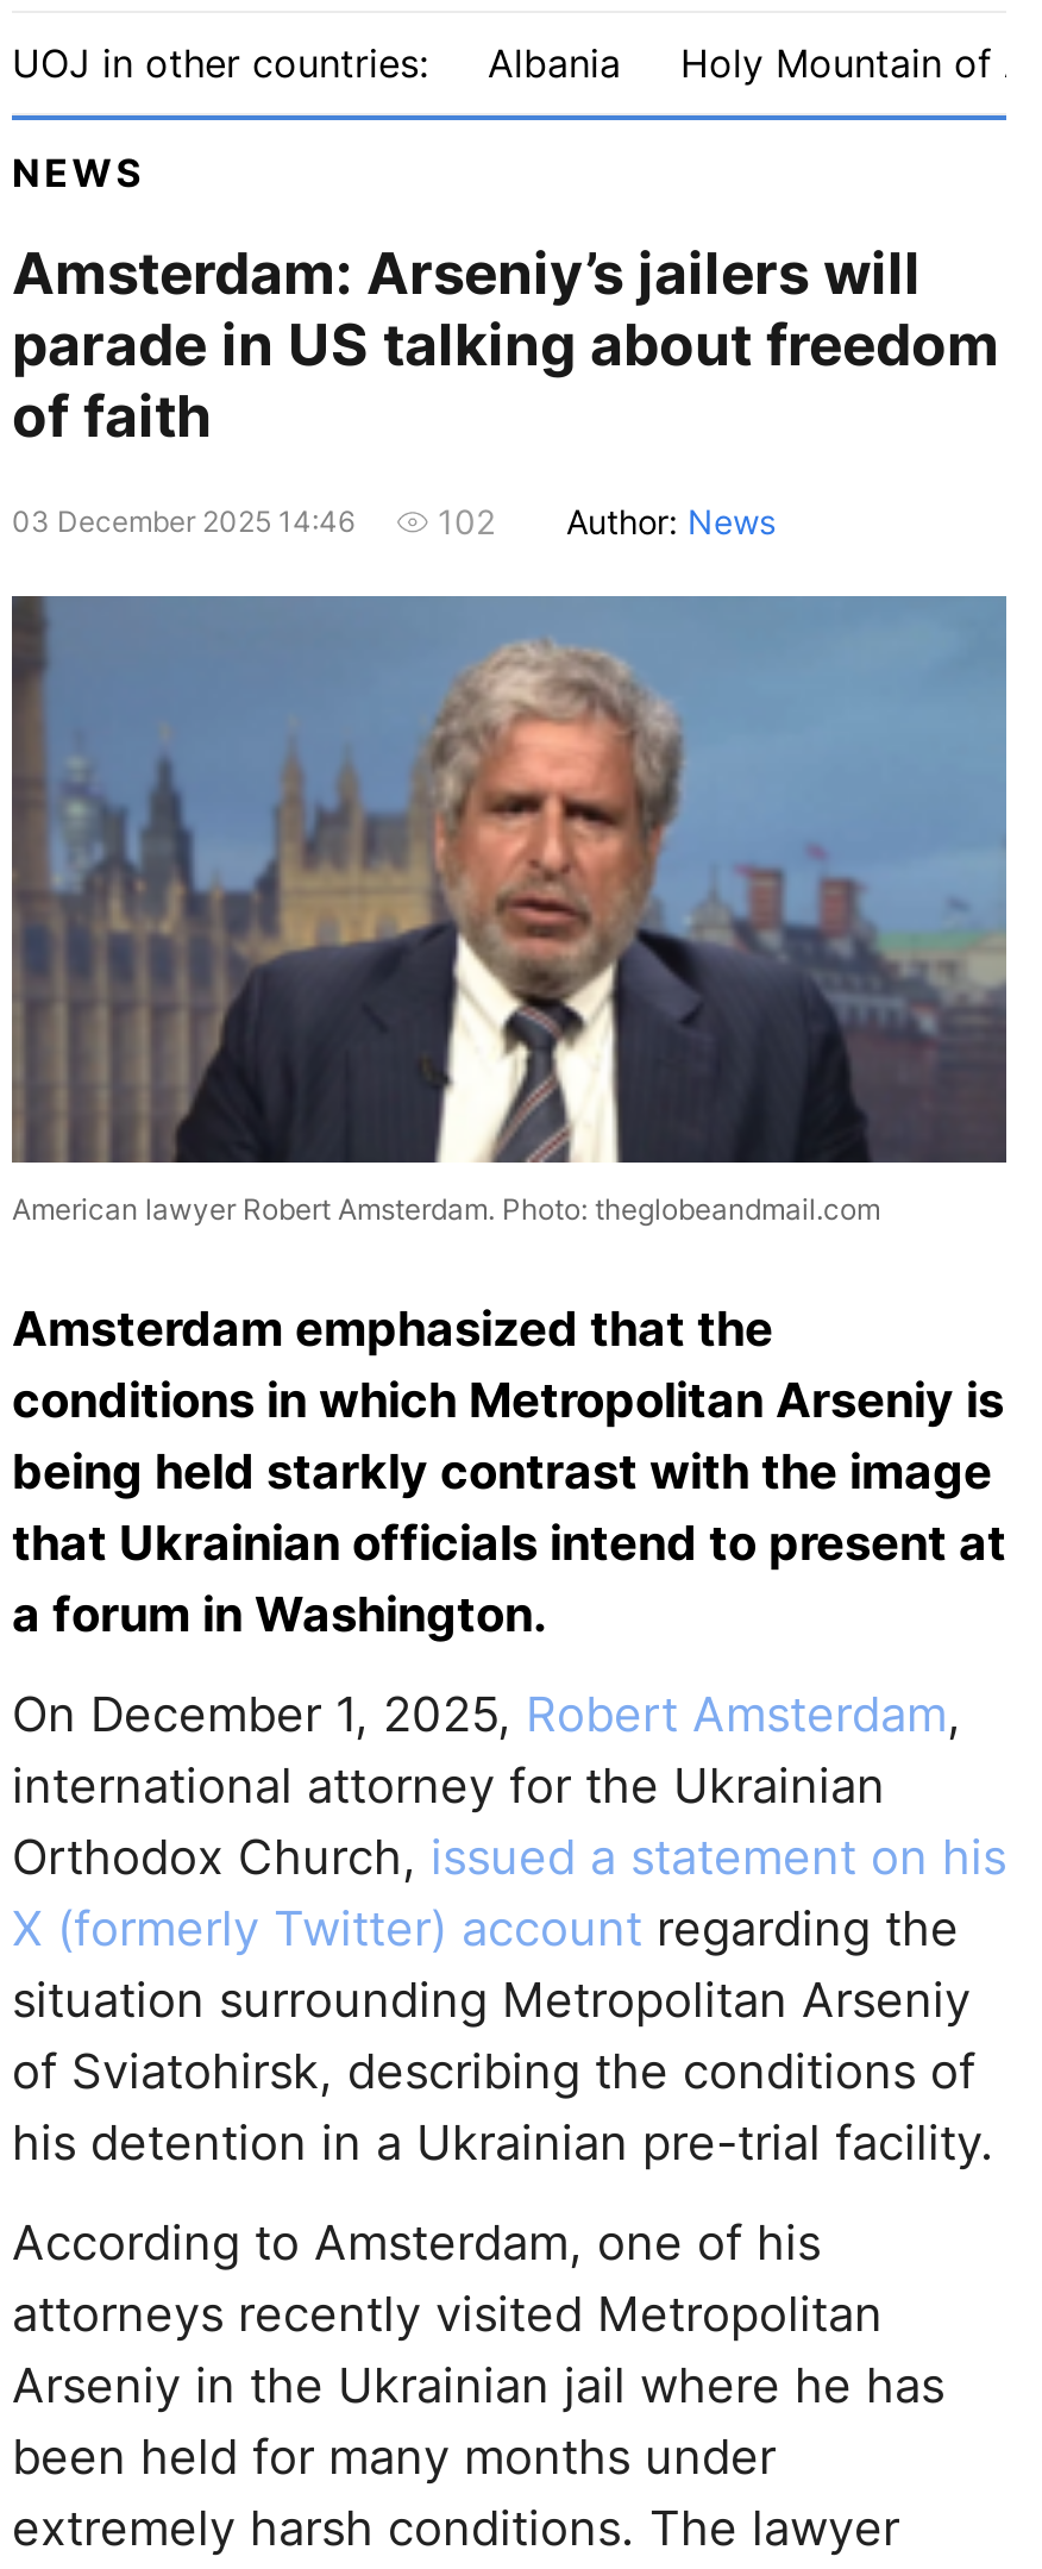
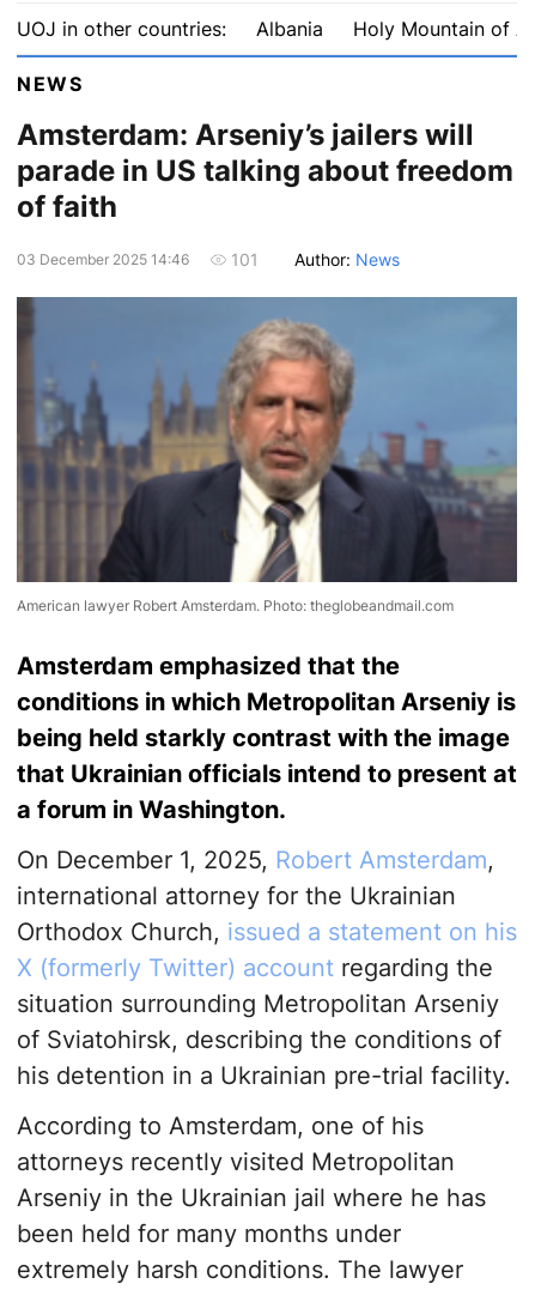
- 102 Author: News
+ 101 Author: News
